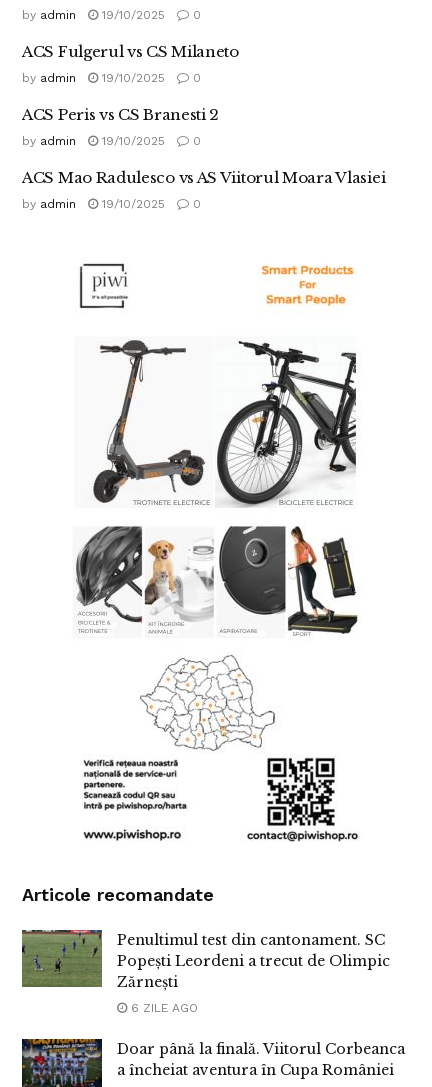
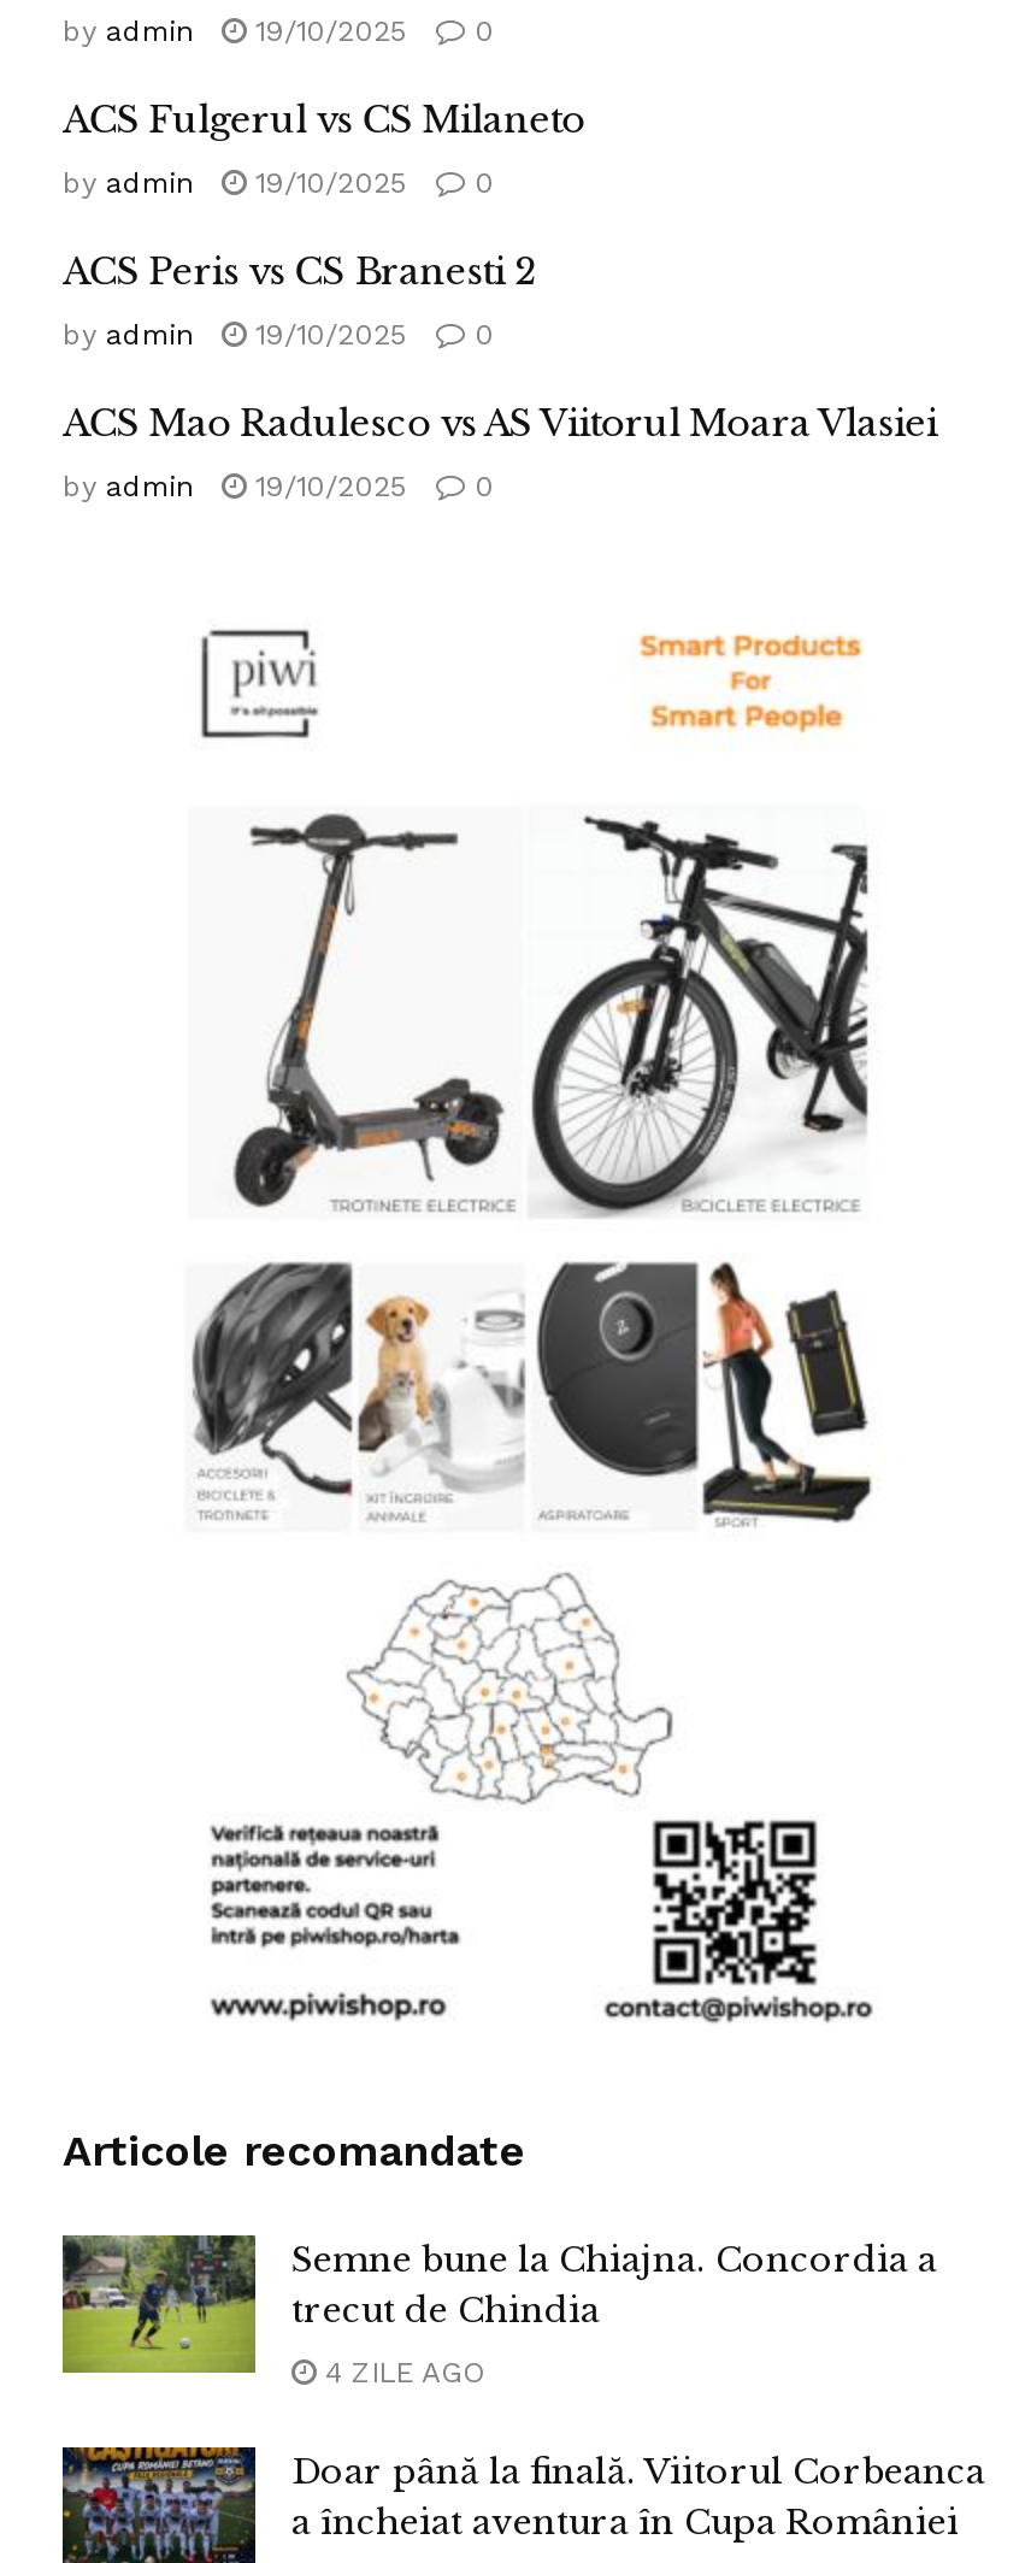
- [image]
- Penultimul test din cantonament. SC
- Popești Leordeni a trecut de Olimpic
- Zărnești
+ [image]
+ Semne bune la Chiajna. Concordia a
+ trecut de Chindia

- 6 ZILE AGO
+ 4 ZILE AGO
